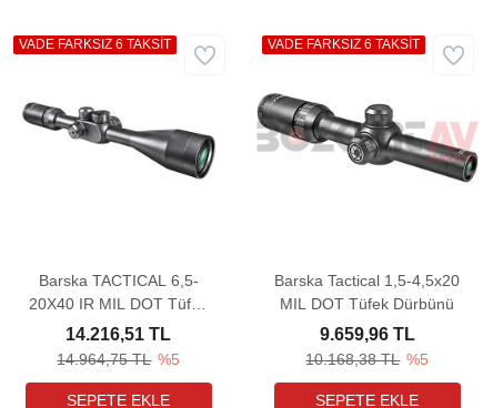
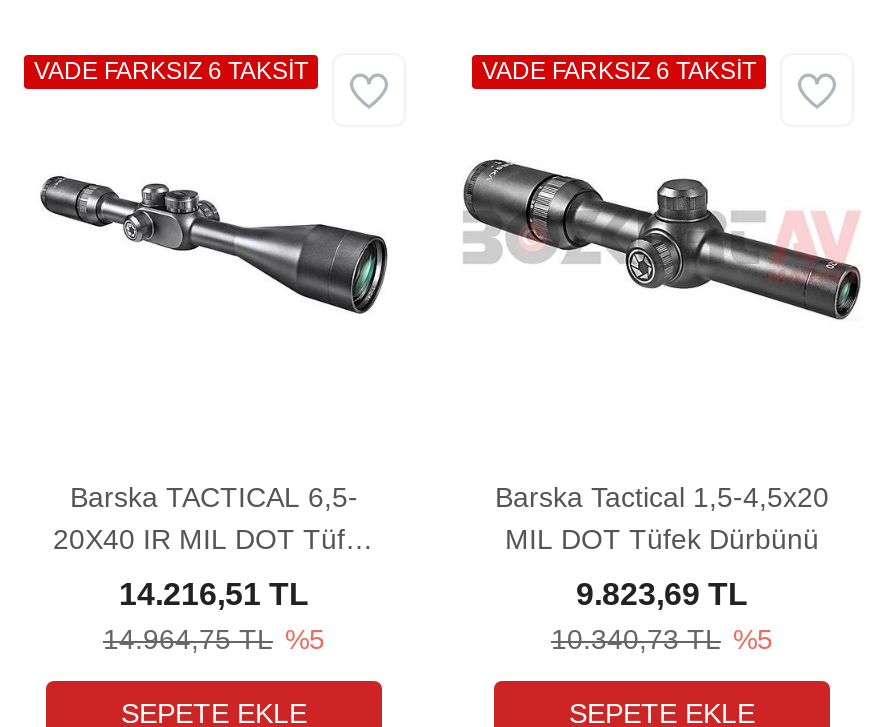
- 9.659,96 TL
+ 9.823,69 TL

- 10.168,38 TL %5
+ 10.340,73 TL %5
